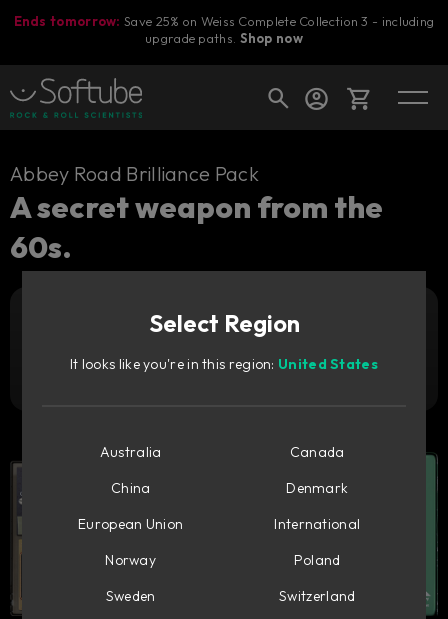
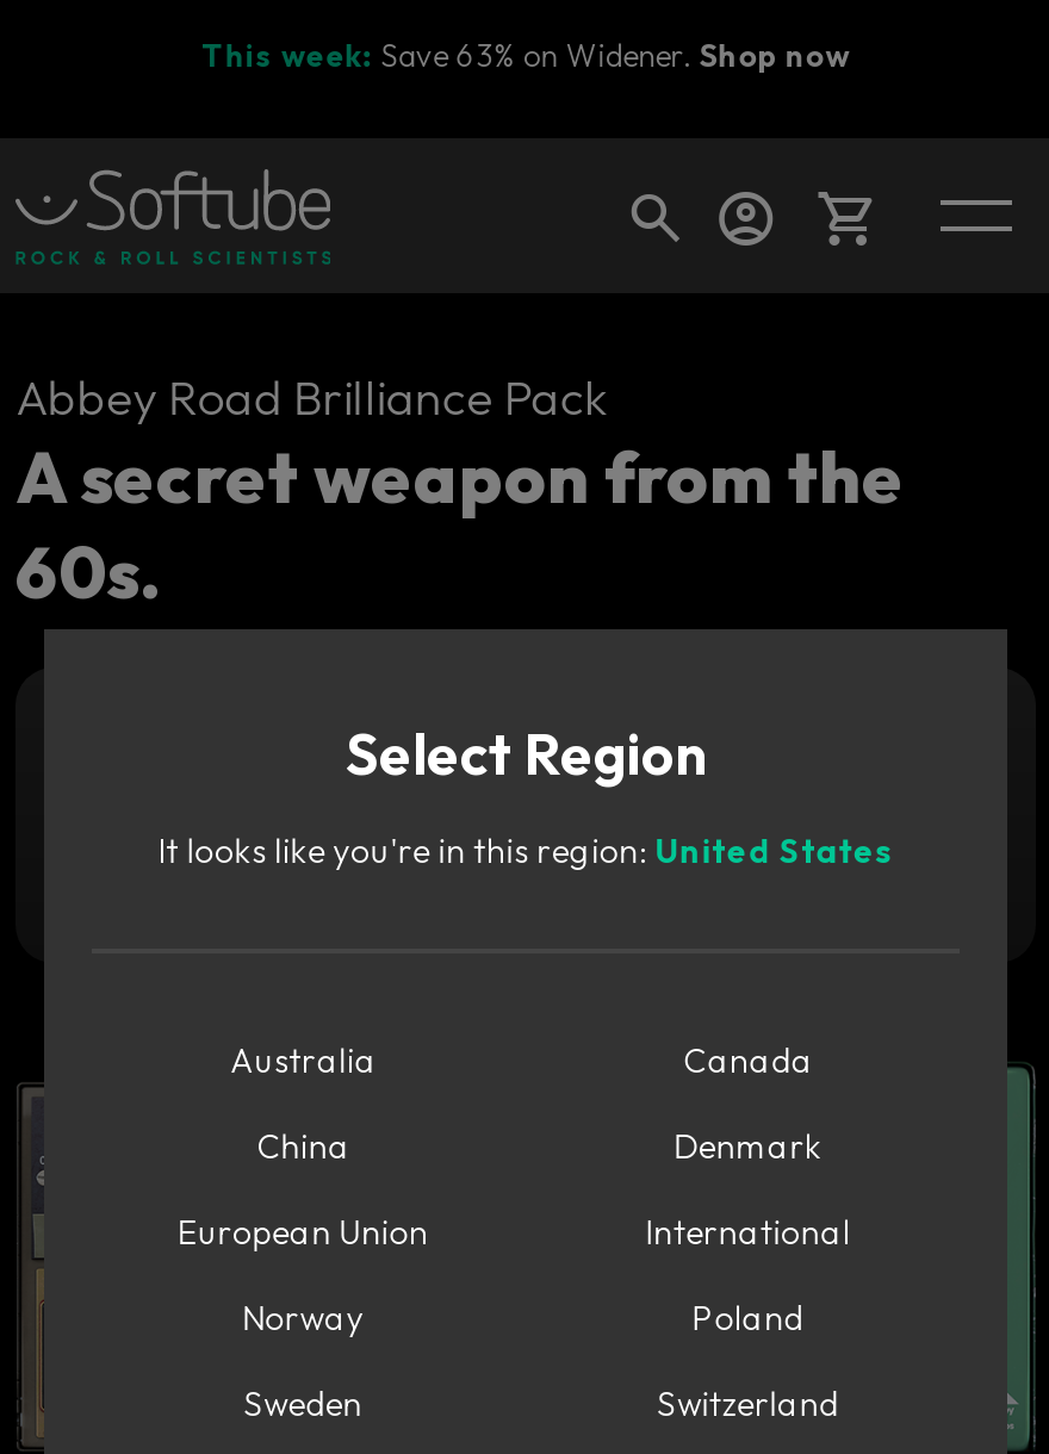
- Ends tomorrow: Save 25% on Weiss Complete Collection 3 - including
- upgrade paths. Shop now
+ This week: Save 63% on Widener. Shop now
